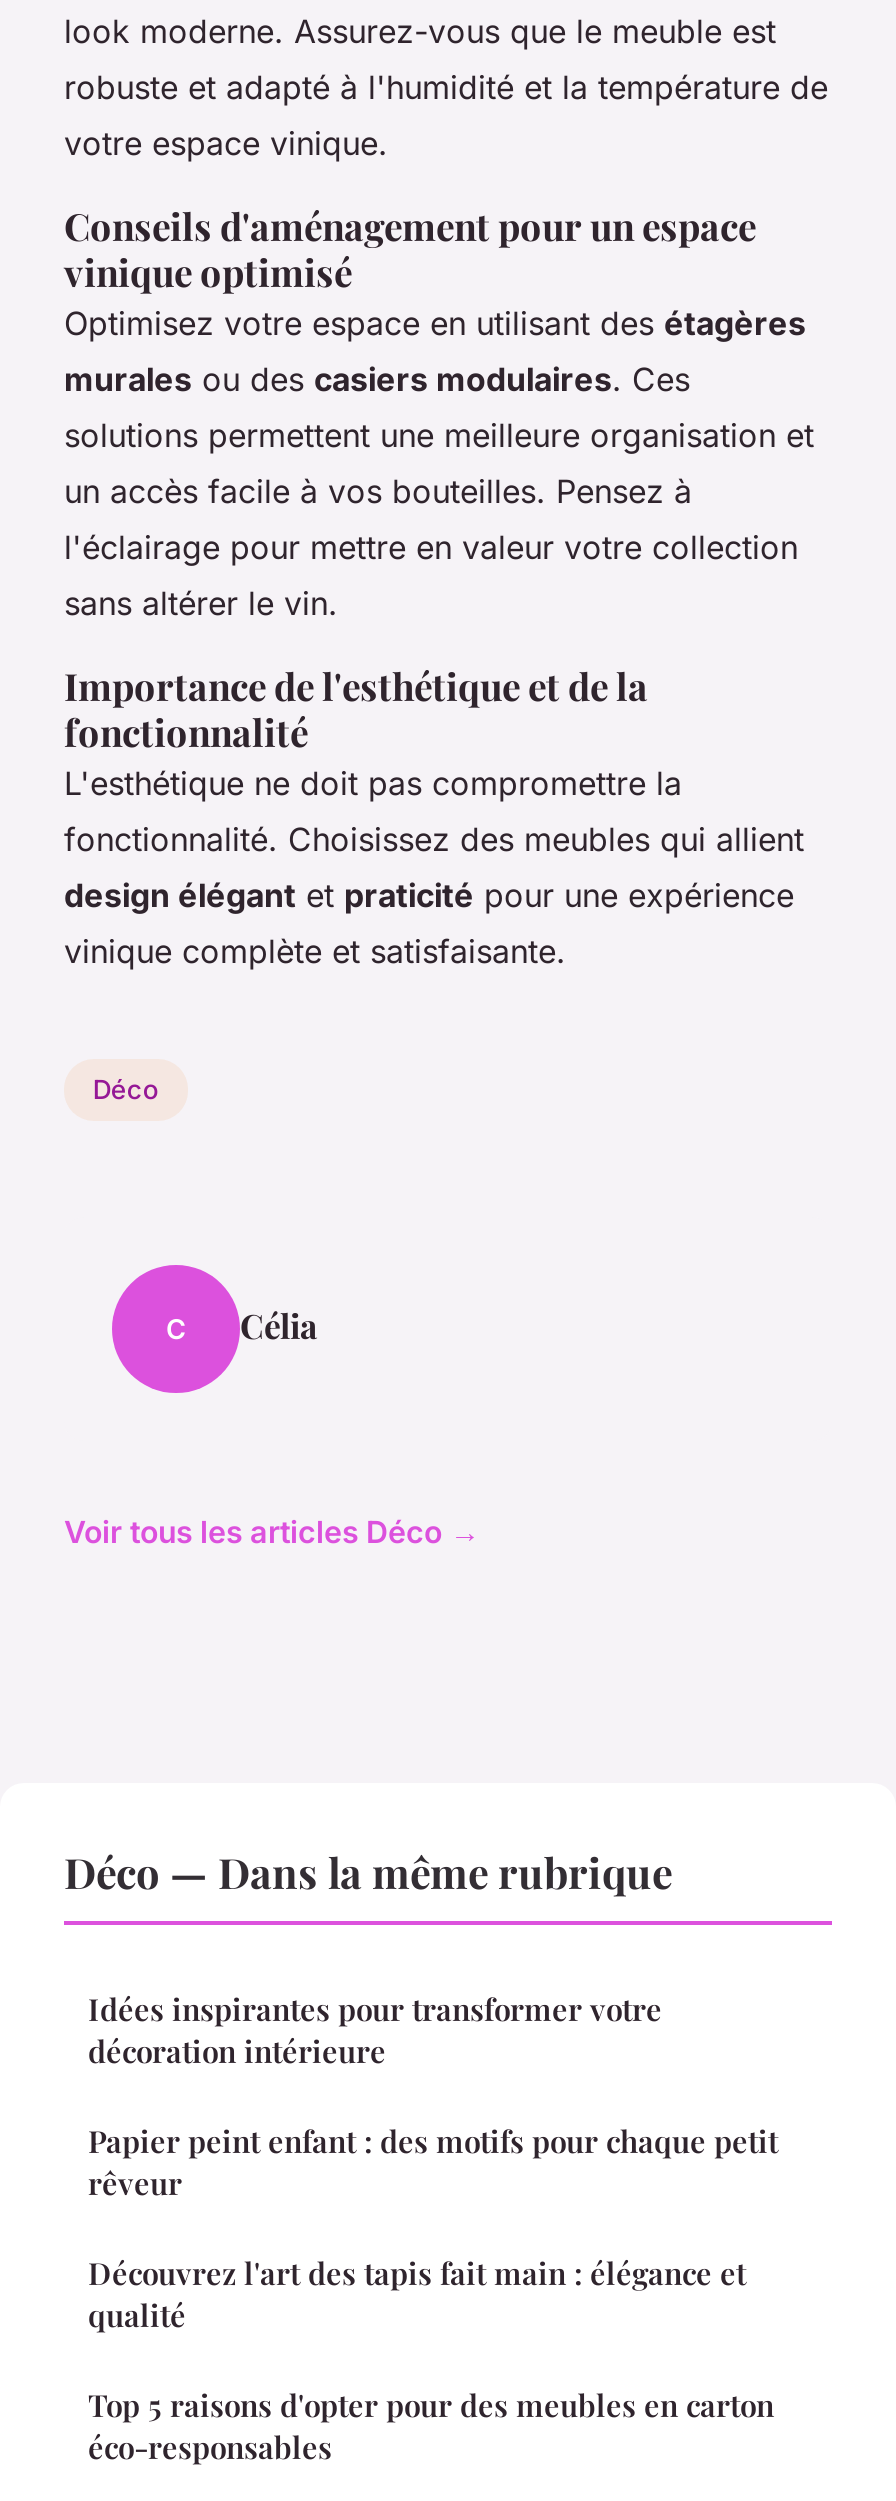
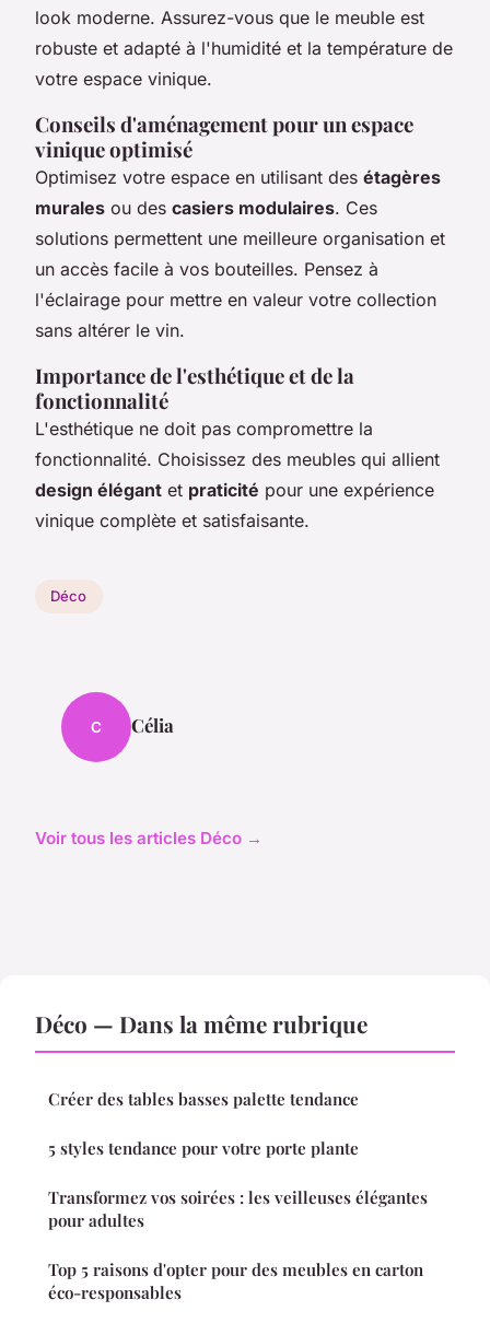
- Idées inspirantes pour transformer votre
- décoration intérieure
+ Créer des tables basses palette tendance

- Papier peint enfant : des motifs pour chaque petit
- rêveur
+ 5 styles tendance pour votre porte plante

- Découvrez l'art des tapis fait main : élégance et
- qualité
+ Transformez vos soirées : les veilleuses élégantes
+ pour adultes
